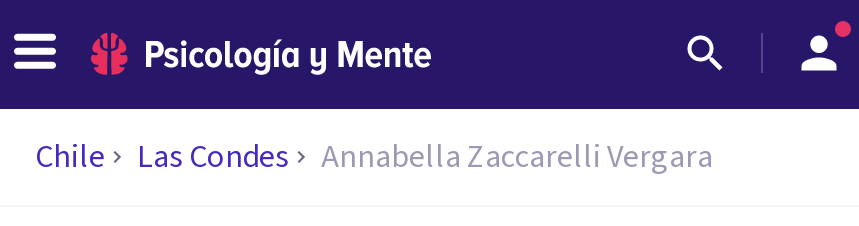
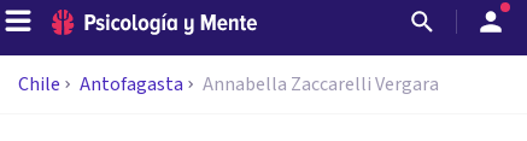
- Las Condes
+ Antofagasta
